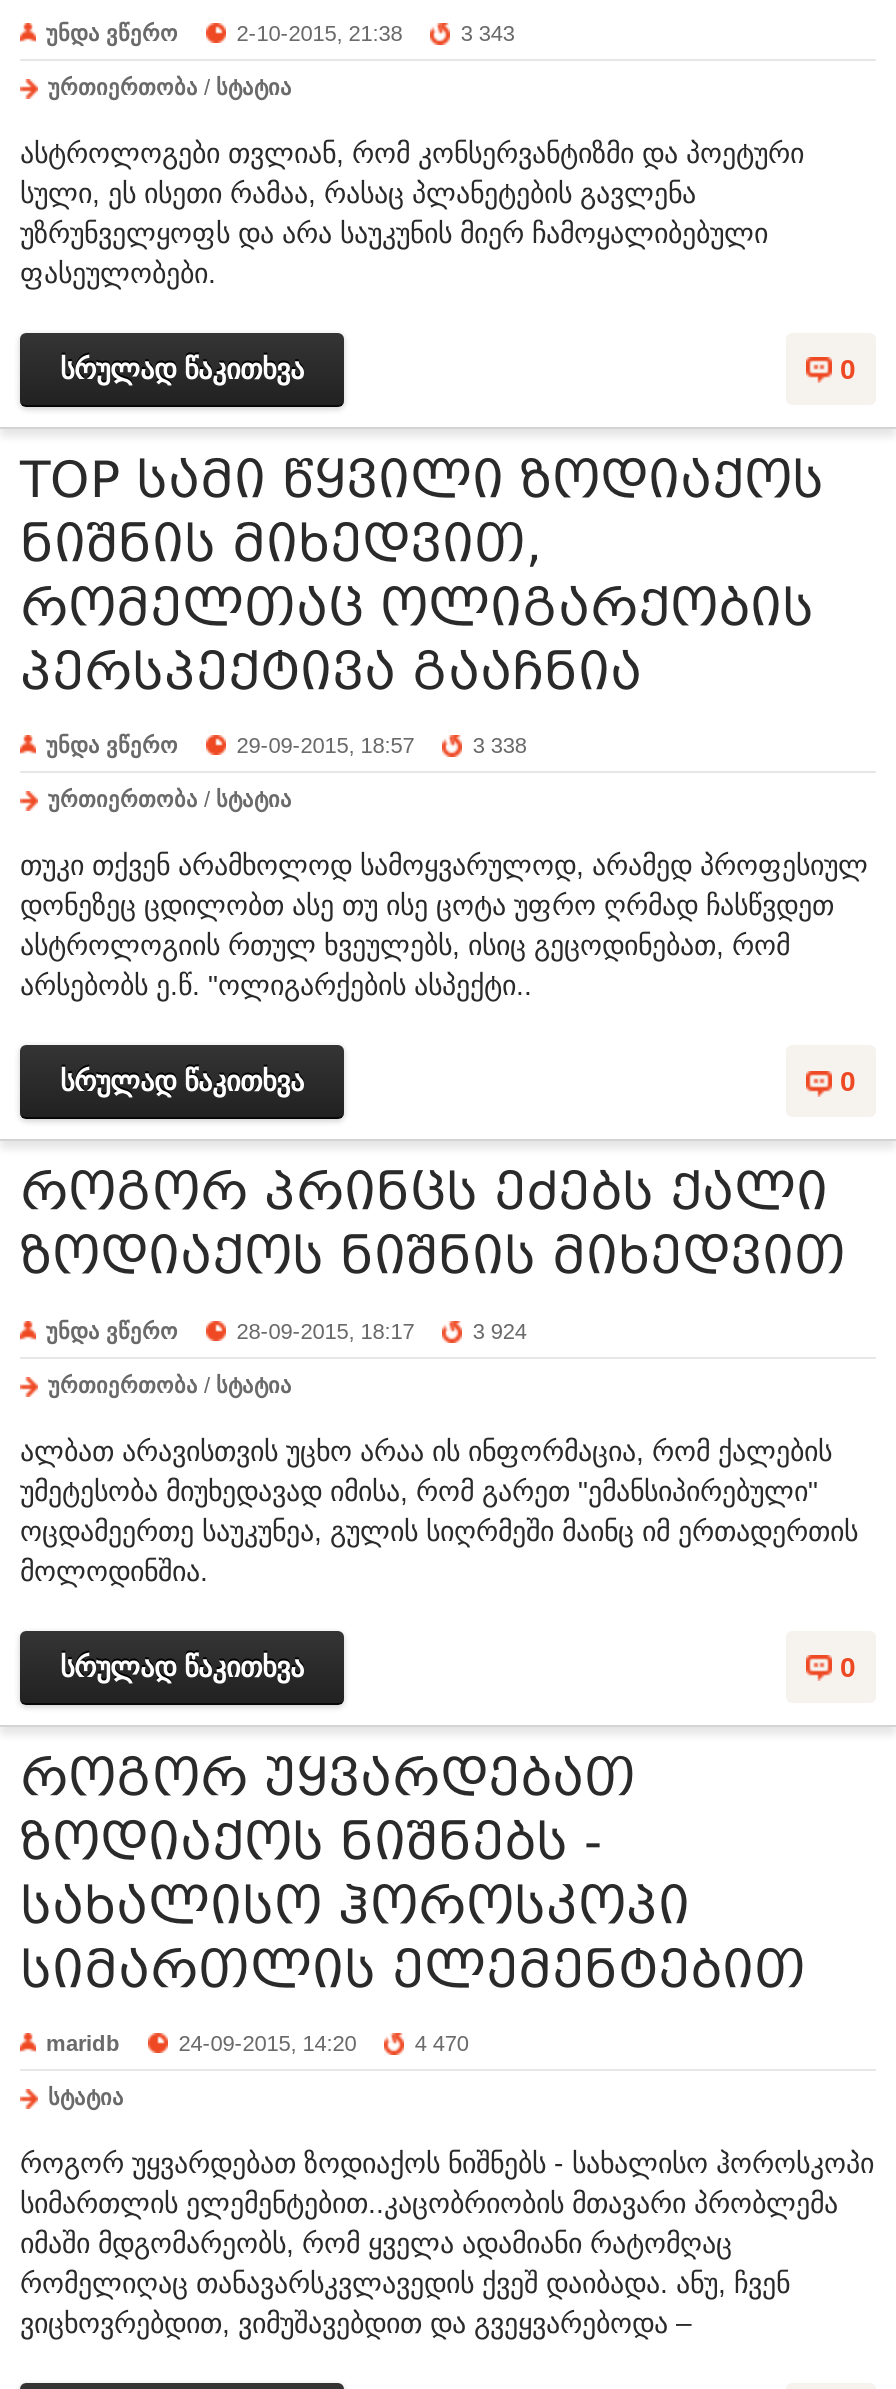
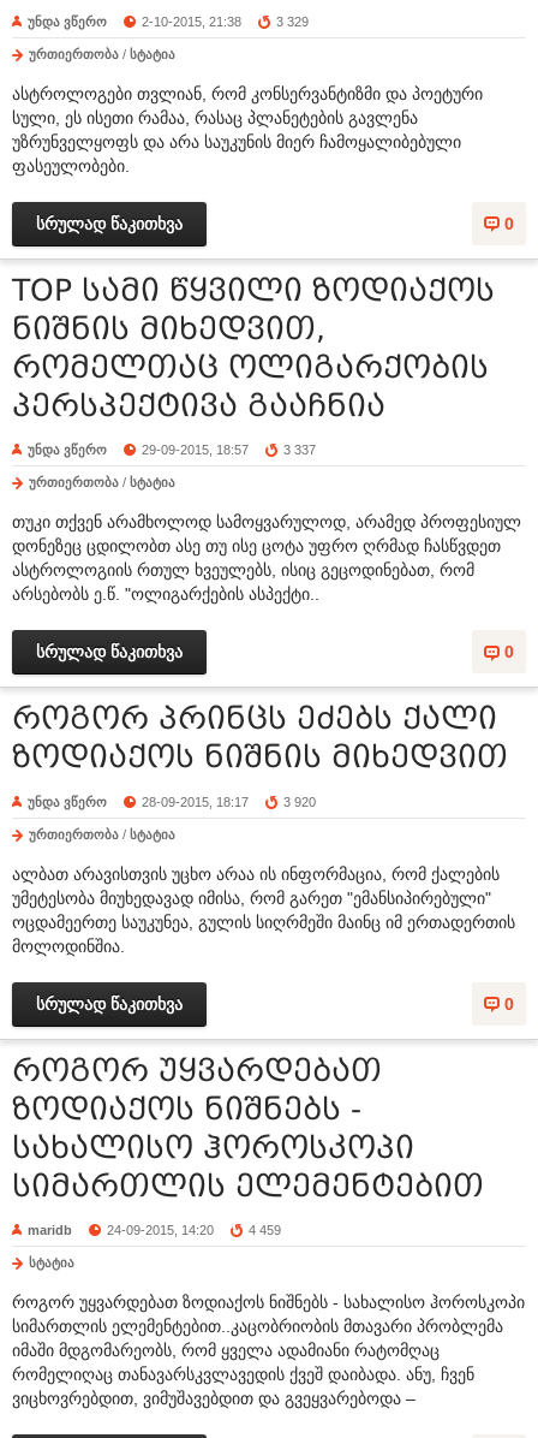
- 3 343
+ 3 329

- 3 338
+ 3 337

- 3 924
+ 3 920

- 4 470
+ 4 459
